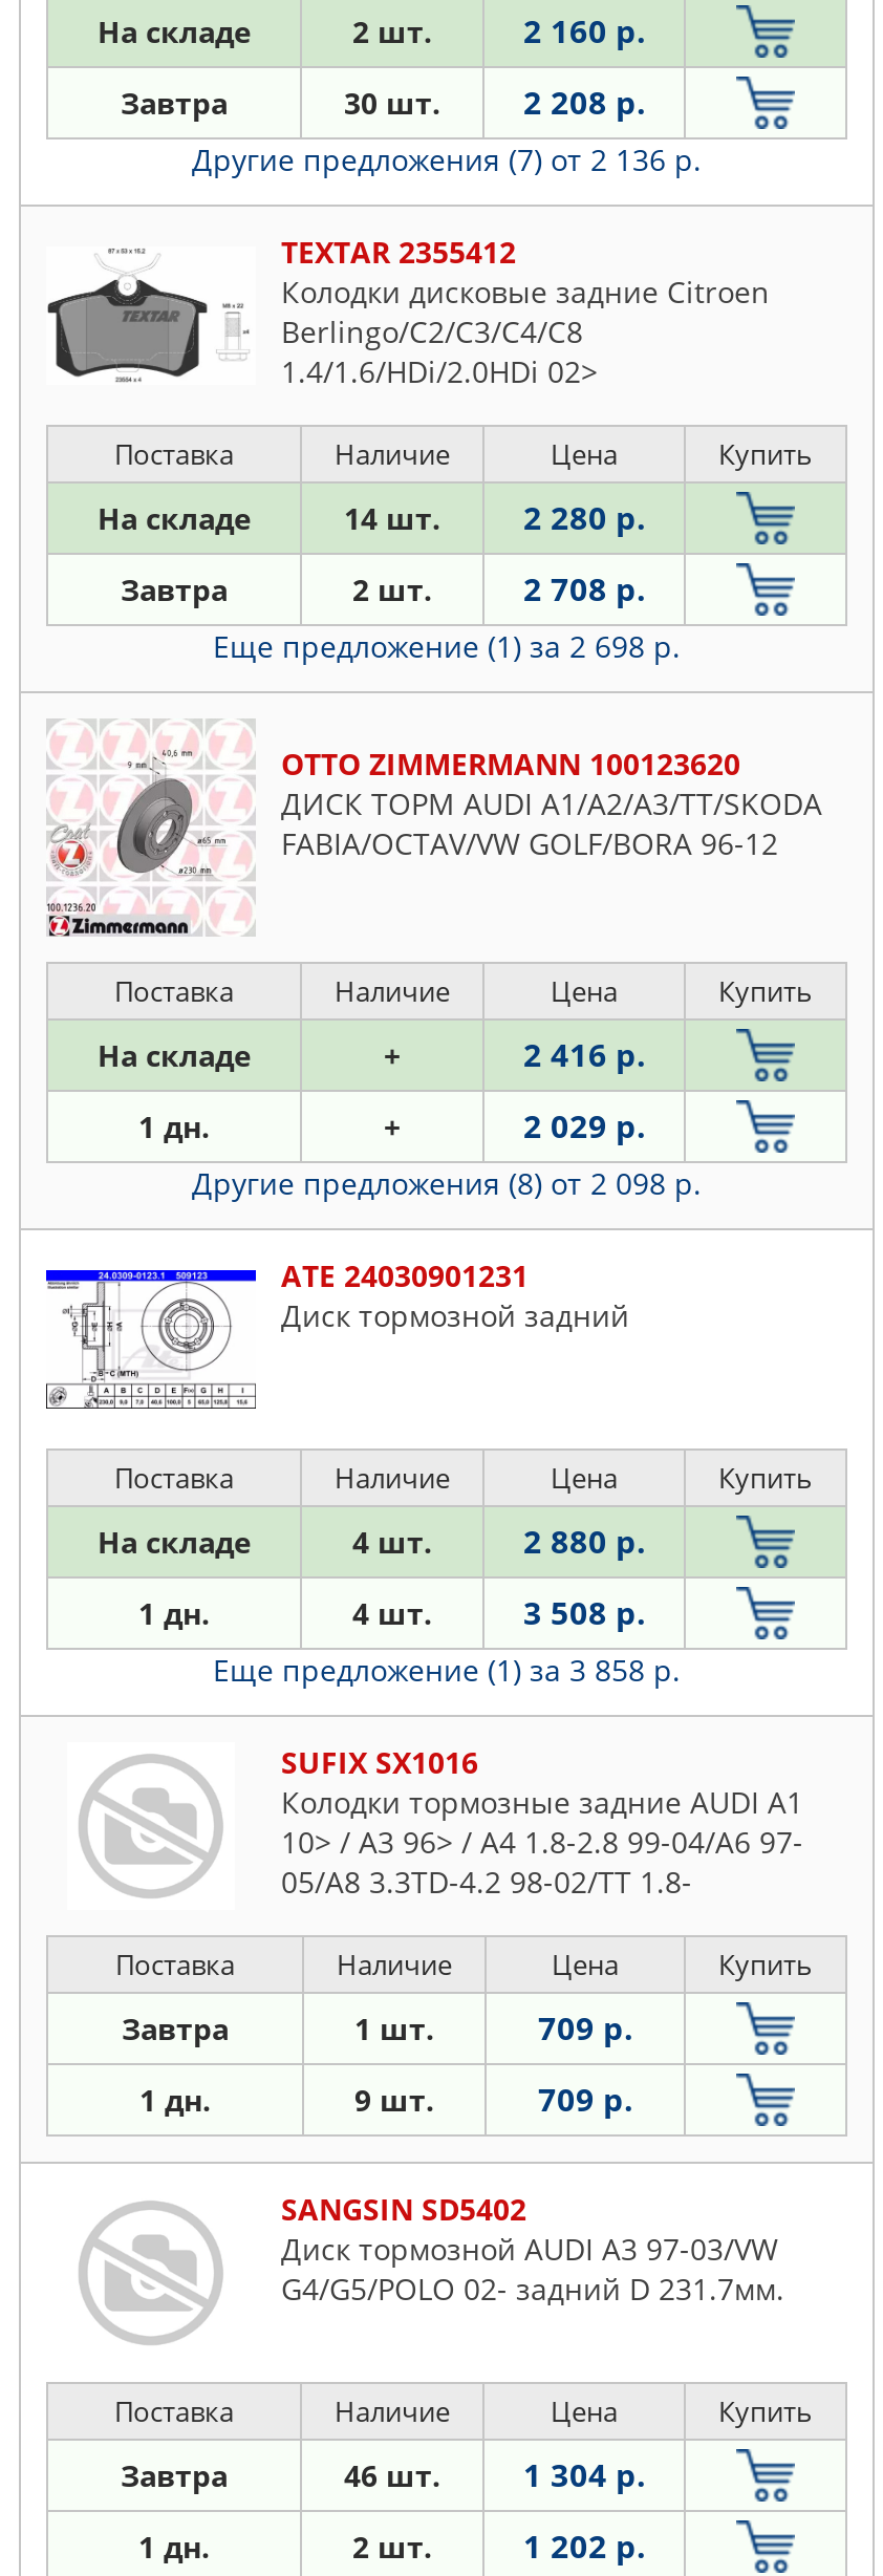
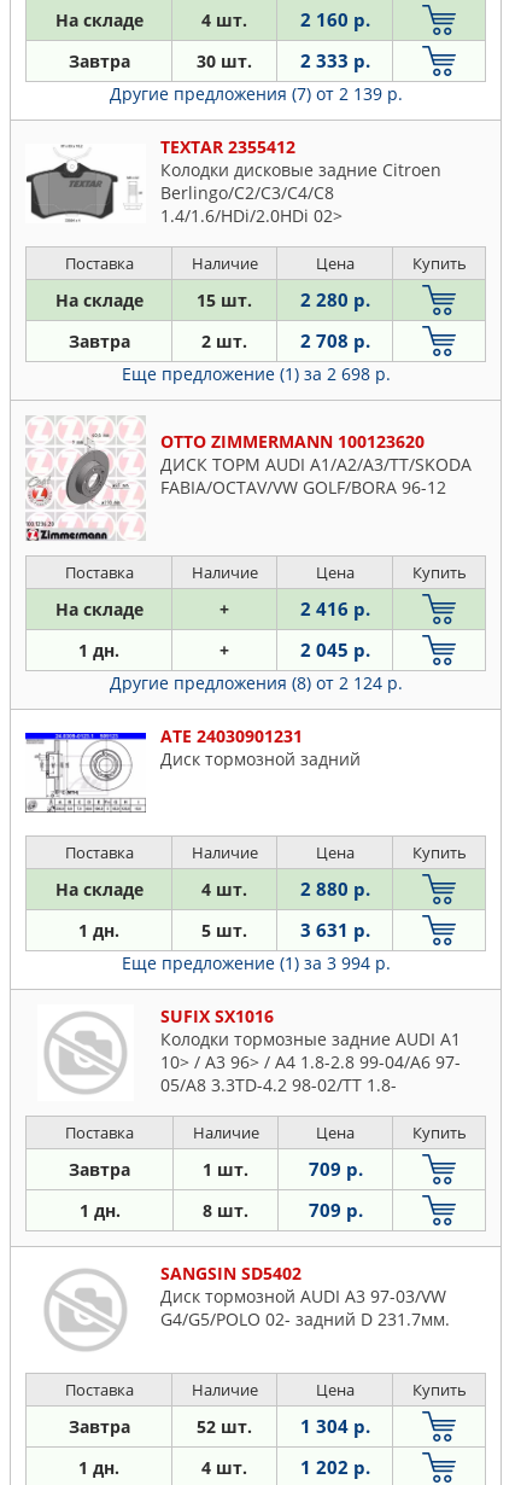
- 2 шт.
+ 4 шт.

- 2 208 р.
+ 2 333 р.

- Другие предложения (7) от 2 136 р.
+ Другие предложения (7) от 2 139 р.

- 14 шт.
+ 15 шт.

- 2 029 р.
+ 2 045 р.

- Другие предложения (8) от 2 098 р.
+ Другие предложения (8) от 2 124 р.

- 4 шт.
+ 5 шт.

- 3 508 р.
+ 3 631 р.

- Еще предложение (1) за 3 858 р.
+ Еще предложение (1) за 3 994 р.

- 9 шт.
+ 8 шт.

- 46 шт.
+ 52 шт.

- 2 шт.
+ 4 шт.
